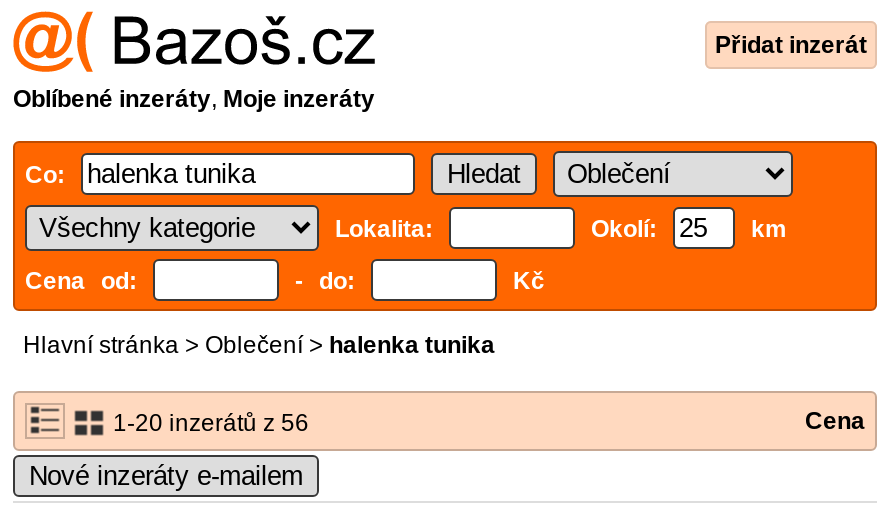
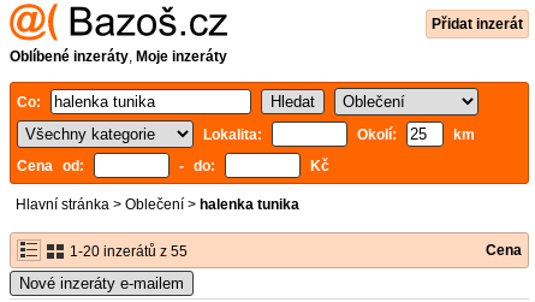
- 1-20 inzerátů z 56
+ 1-20 inzerátů z 55
